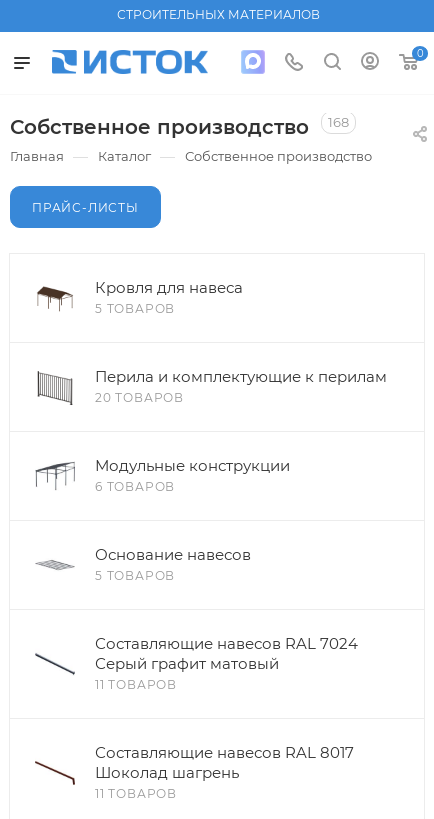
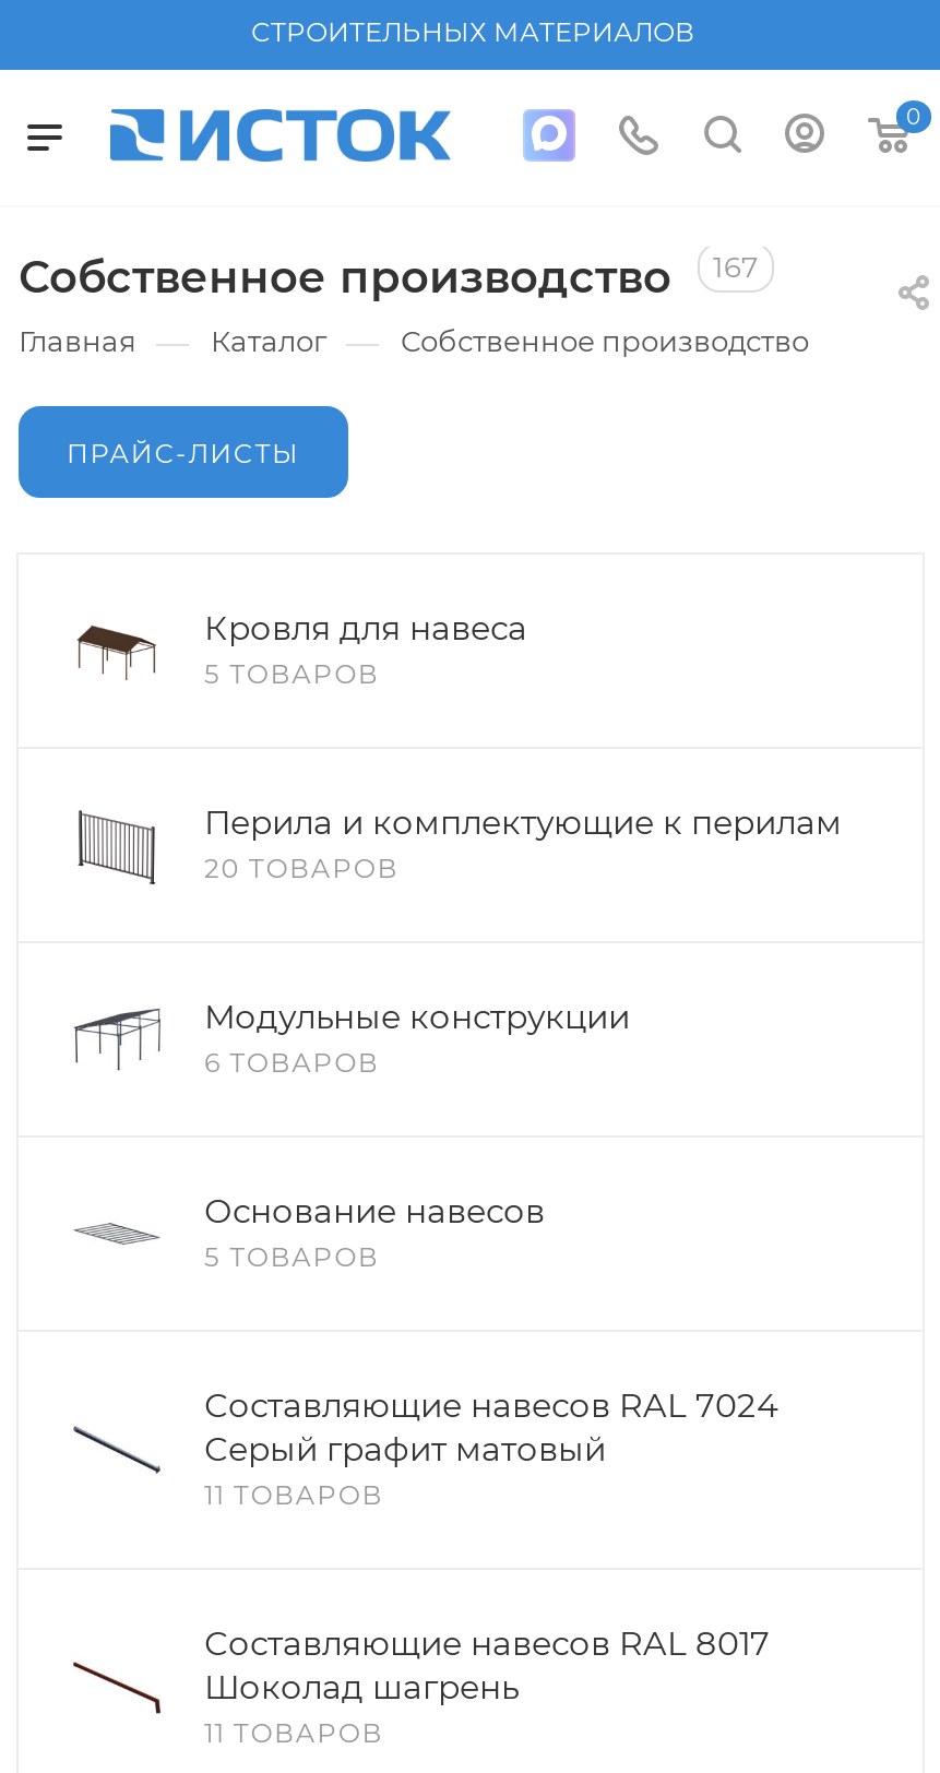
- Собственное производство 168
+ Собственное производство 167
